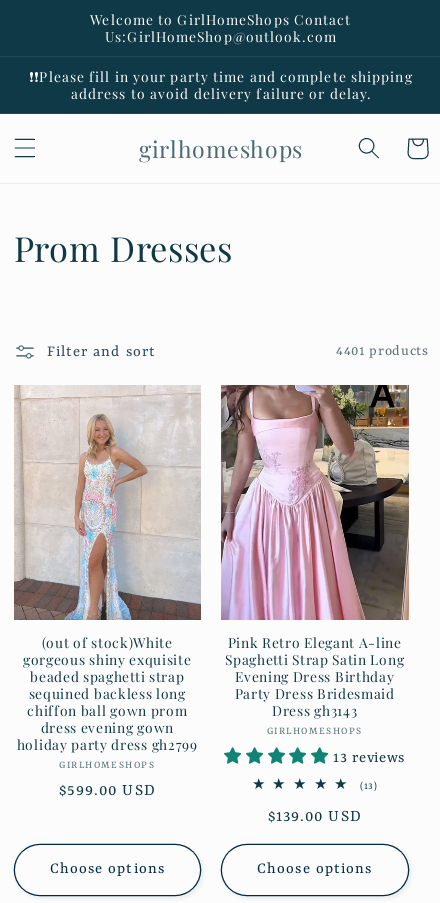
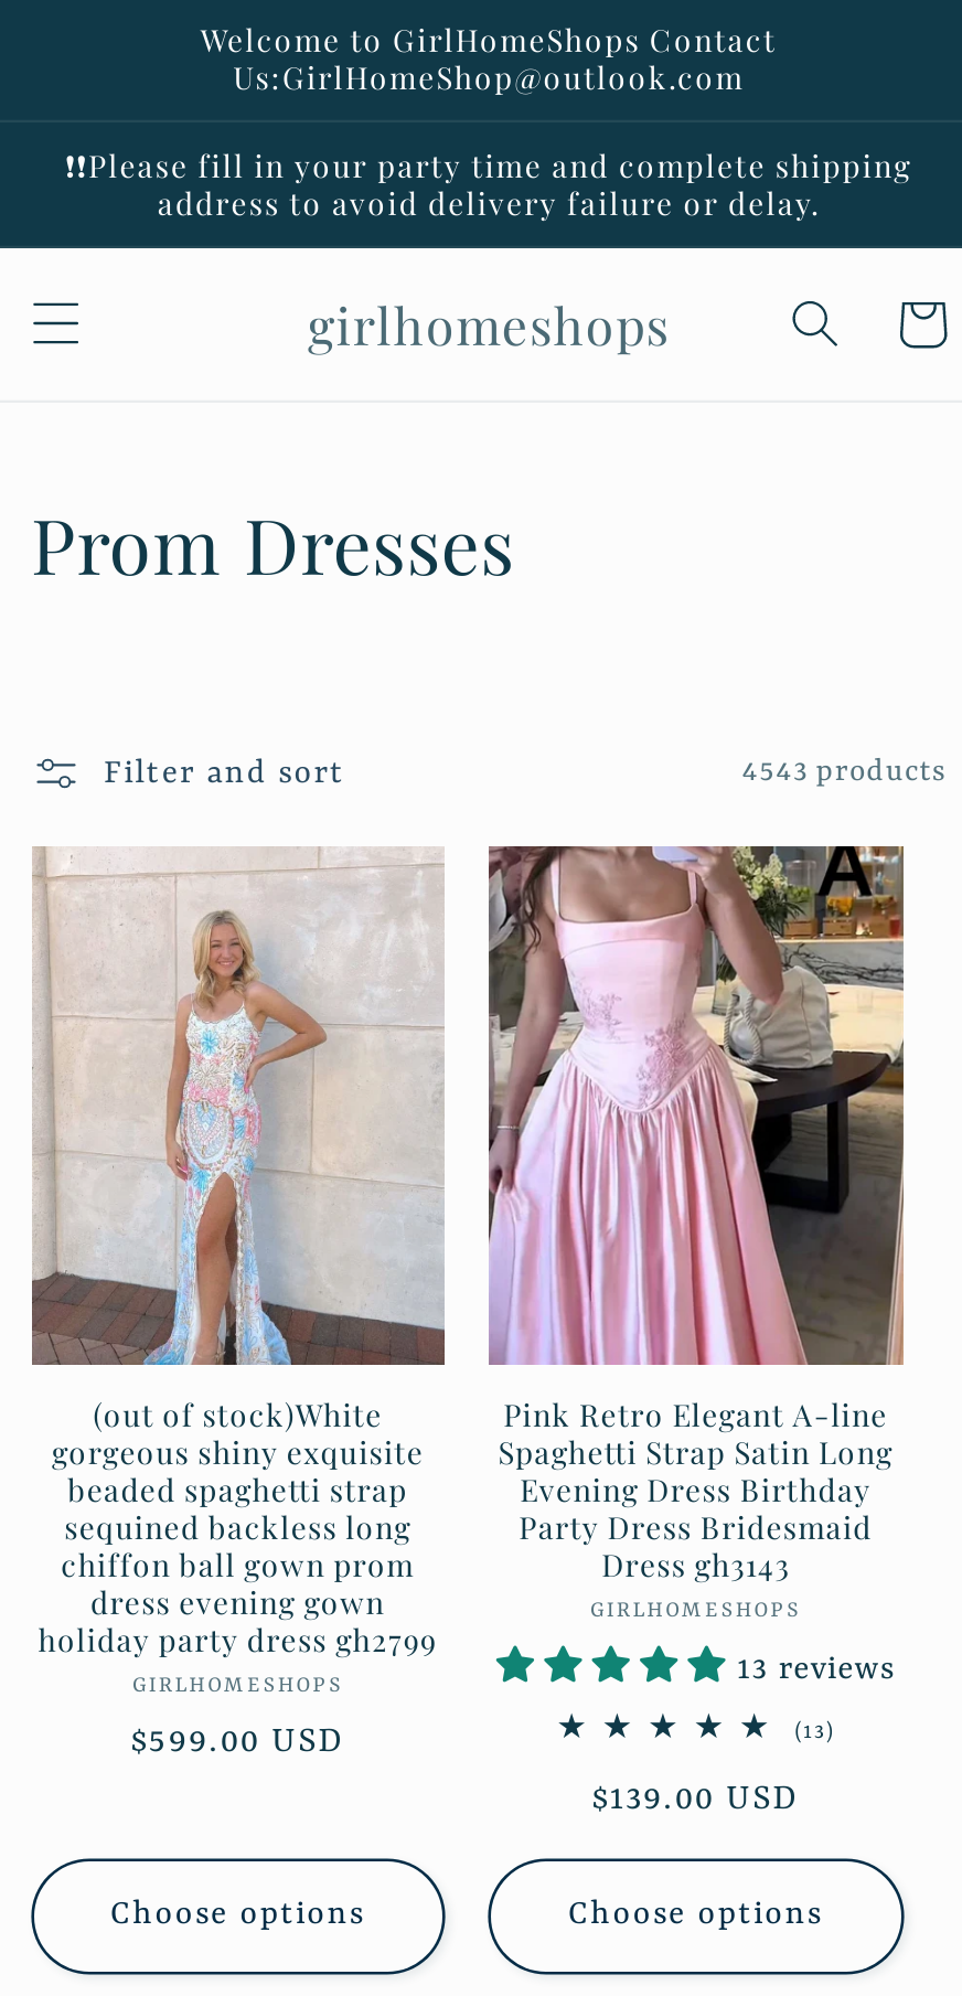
- 4401 products
+ 4543 products
